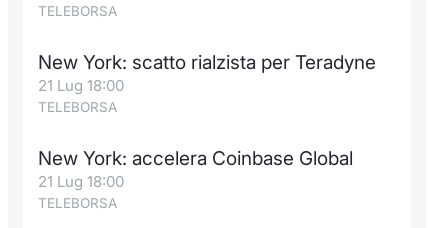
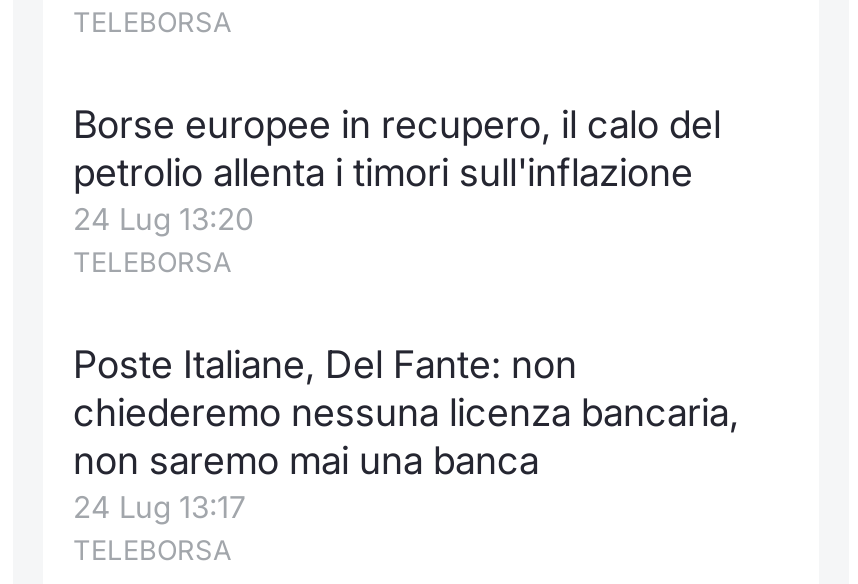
- New York: scatto rialzista per Teradyne
- 21 Lug 18:00
+ Borse europee in recupero, il calo del
+ petrolio allenta i timori sull'inflazione
+ 24 Lug 13:20

- New York: accelera Coinbase Global
- 21 Lug 18:00
+ Poste Italiane, Del Fante: non
+ chiederemo nessuna licenza bancaria,
+ non saremo mai una banca
+ 24 Lug 13:17
